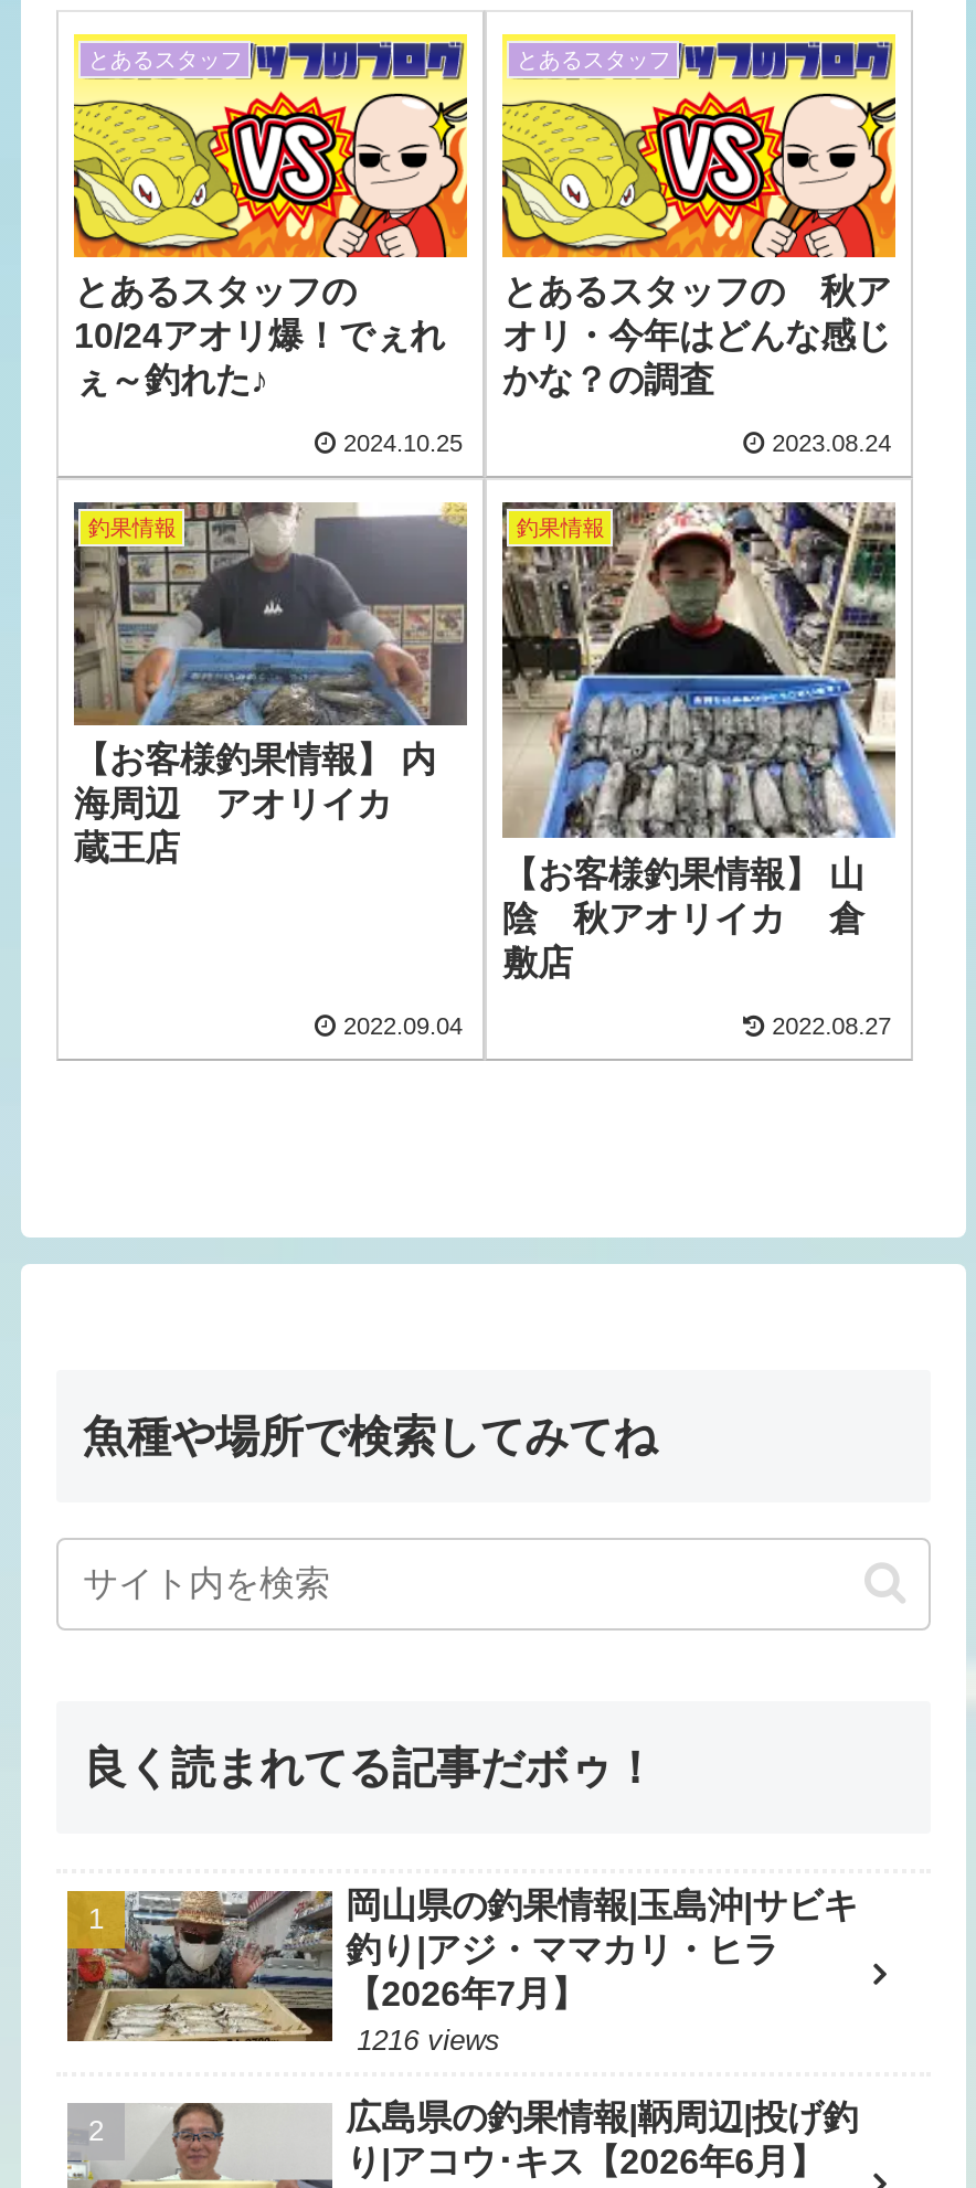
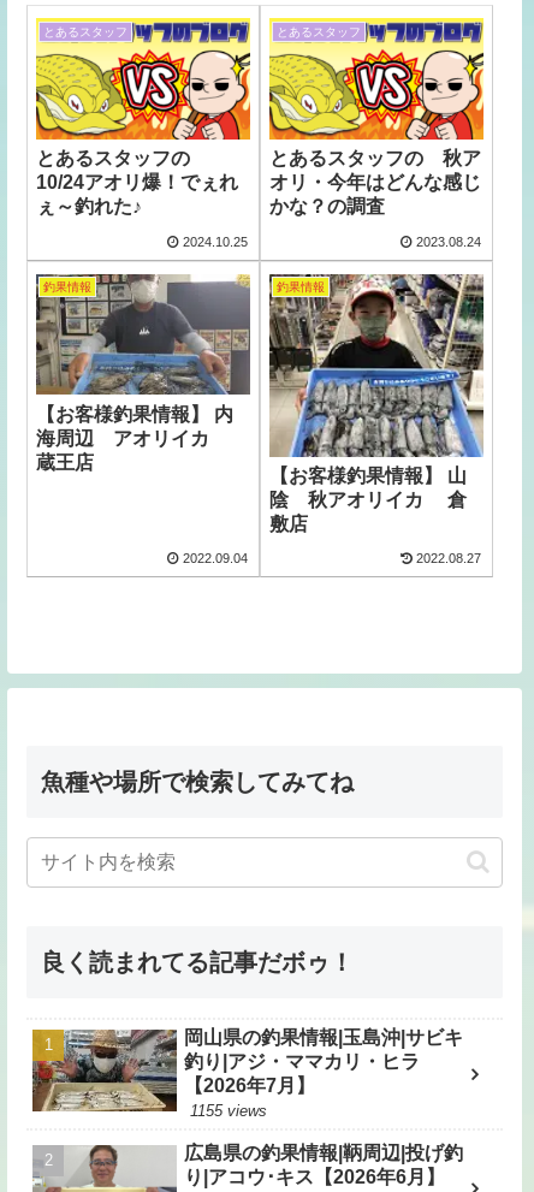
- 1216 views
+ 1155 views
